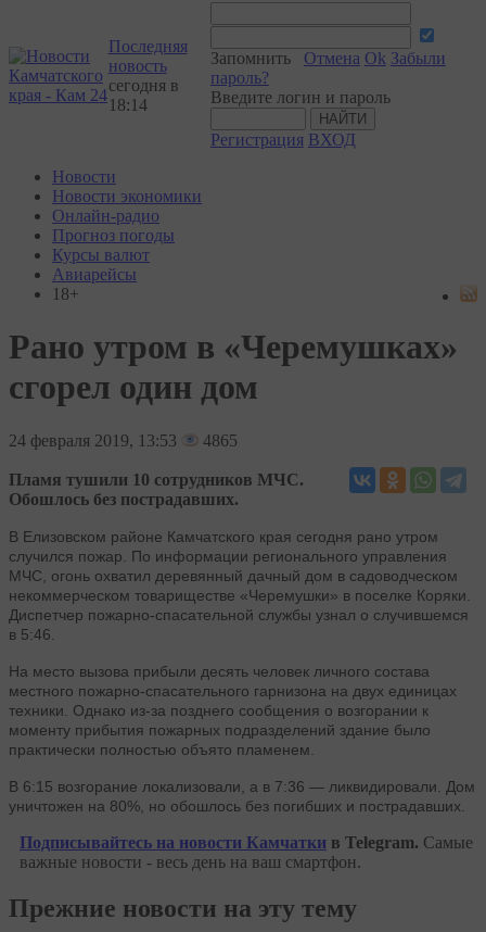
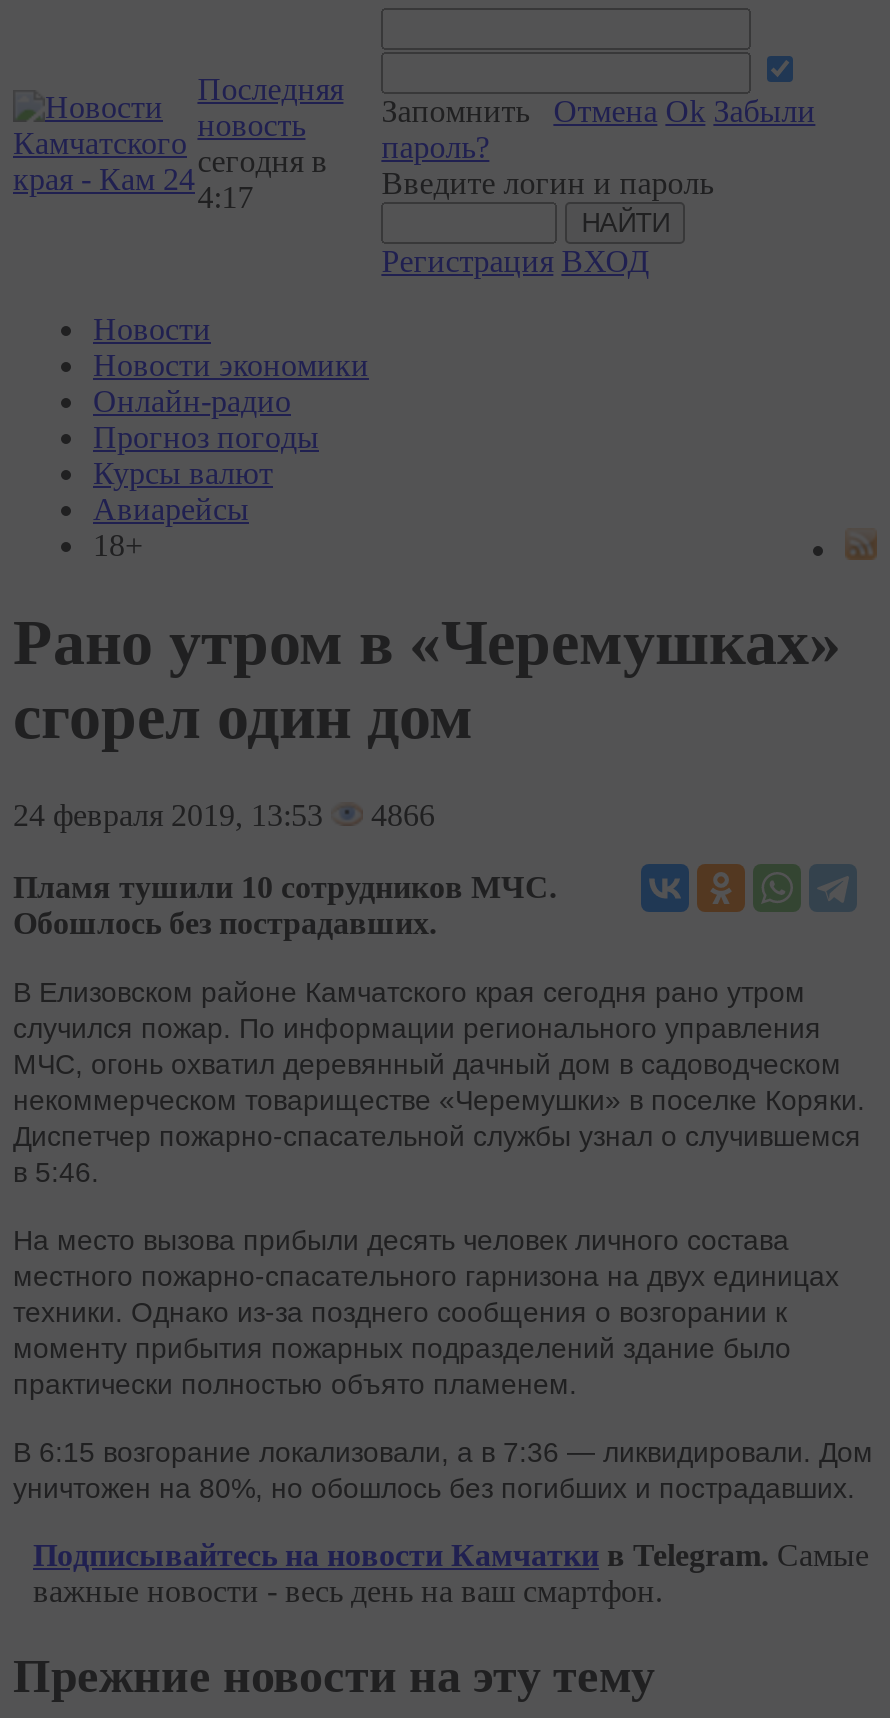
- 18:14
+ 4:17

- 24 февраля 2019, 13:53 4865
+ 24 февраля 2019, 13:53 4866
